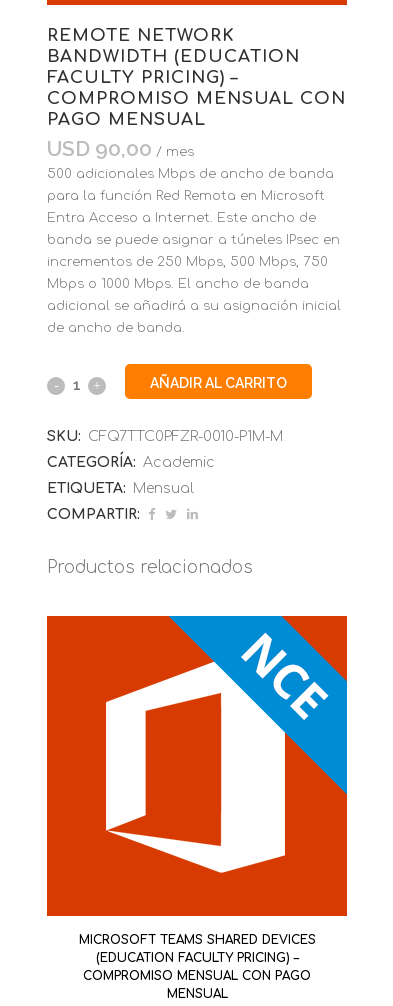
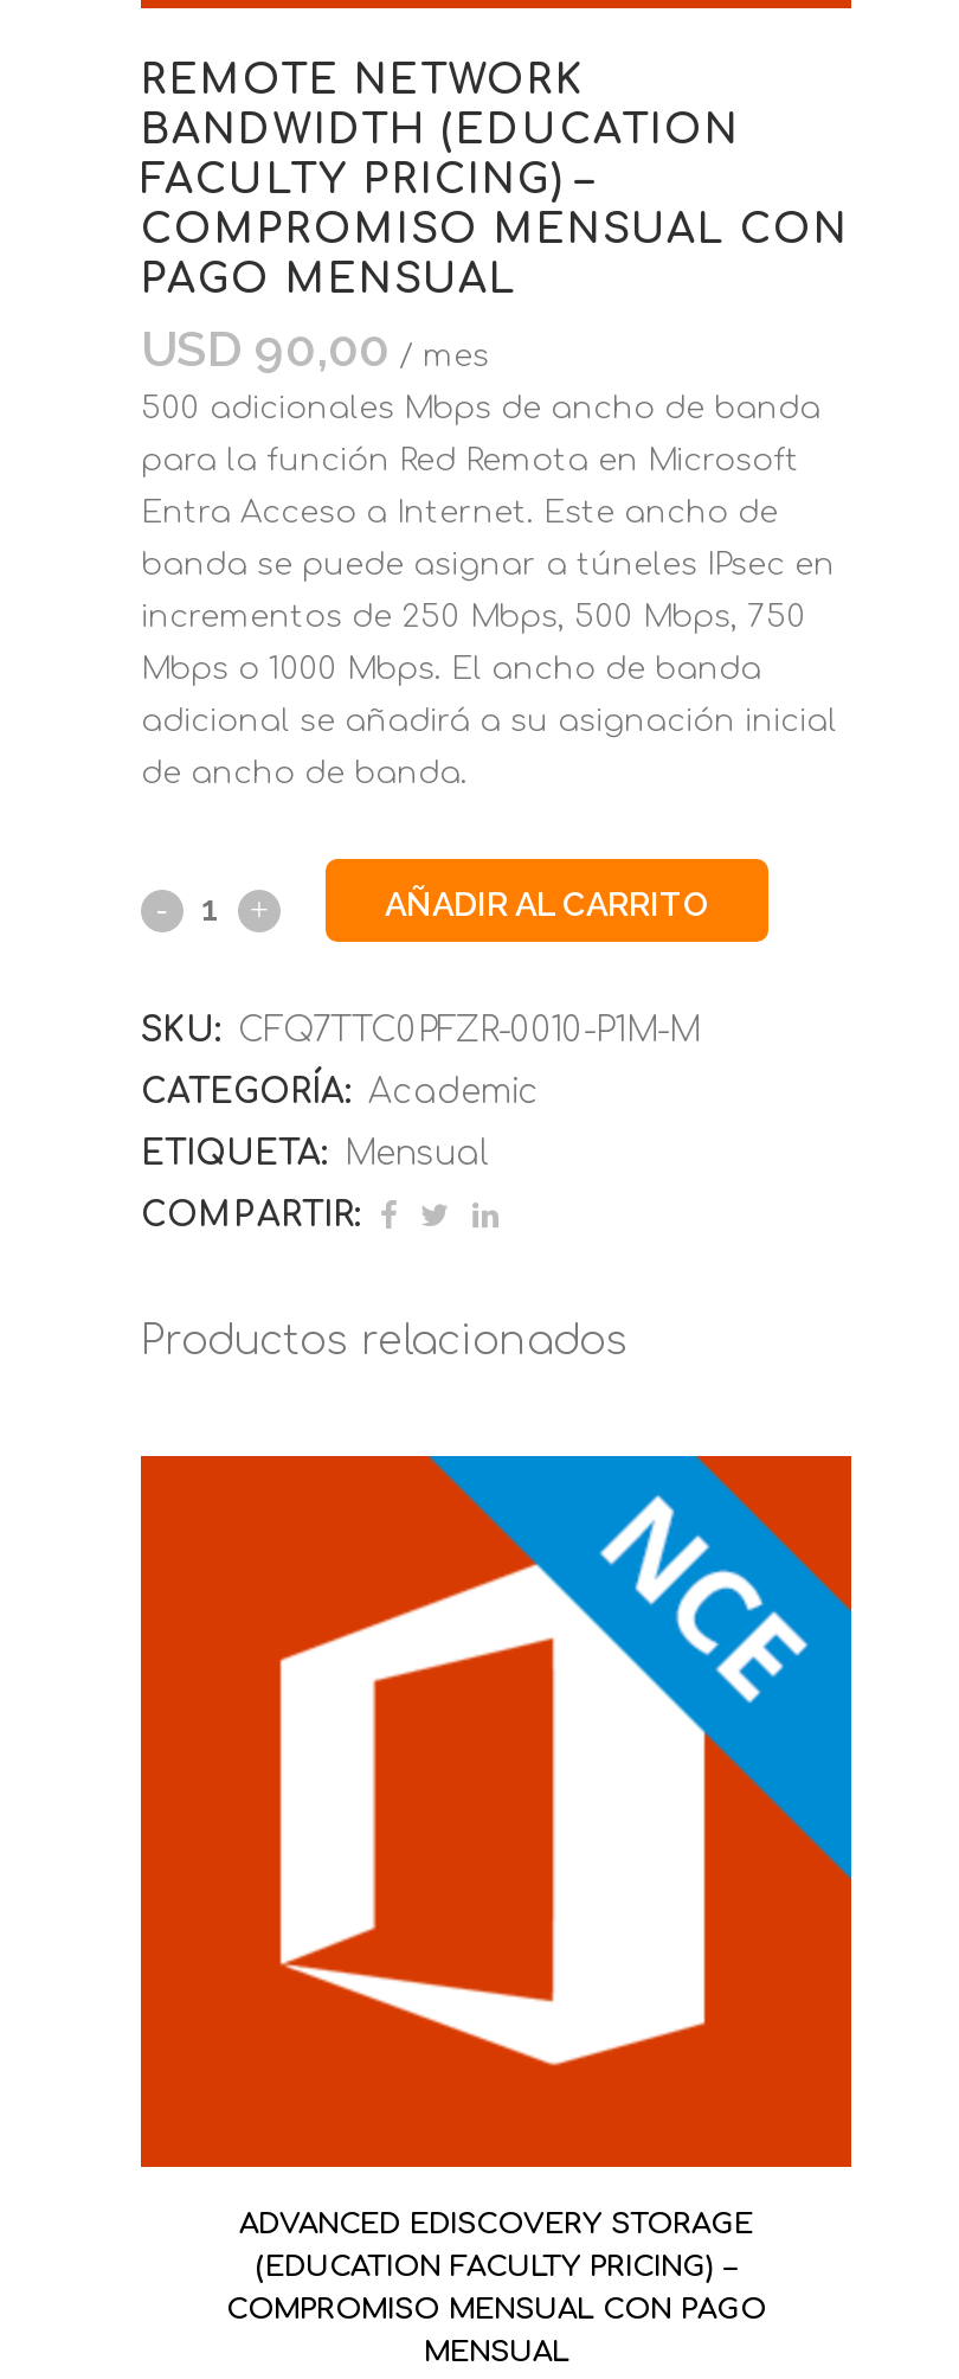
- MICROSOFT TEAMS SHARED DEVICES
+ ADVANCED EDISCOVERY STORAGE
